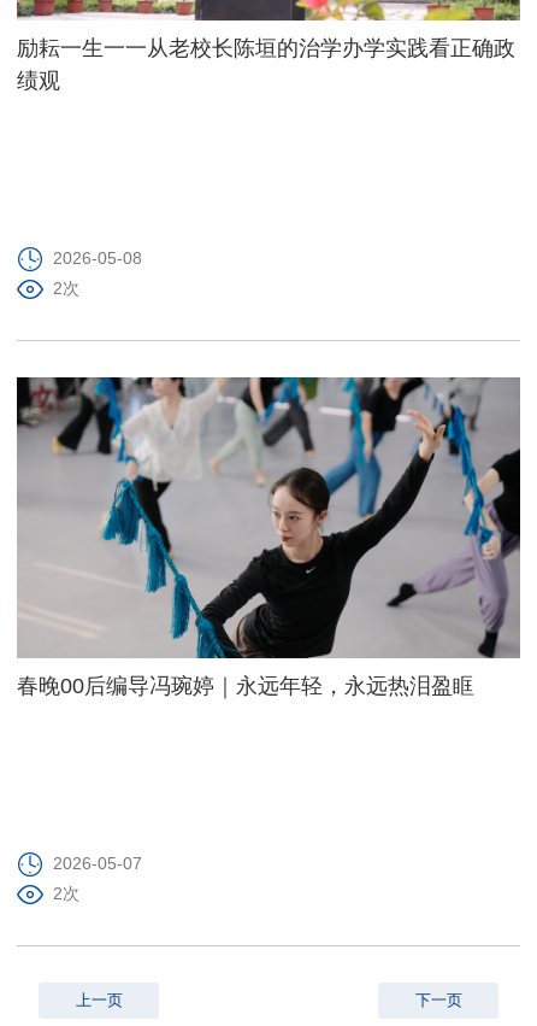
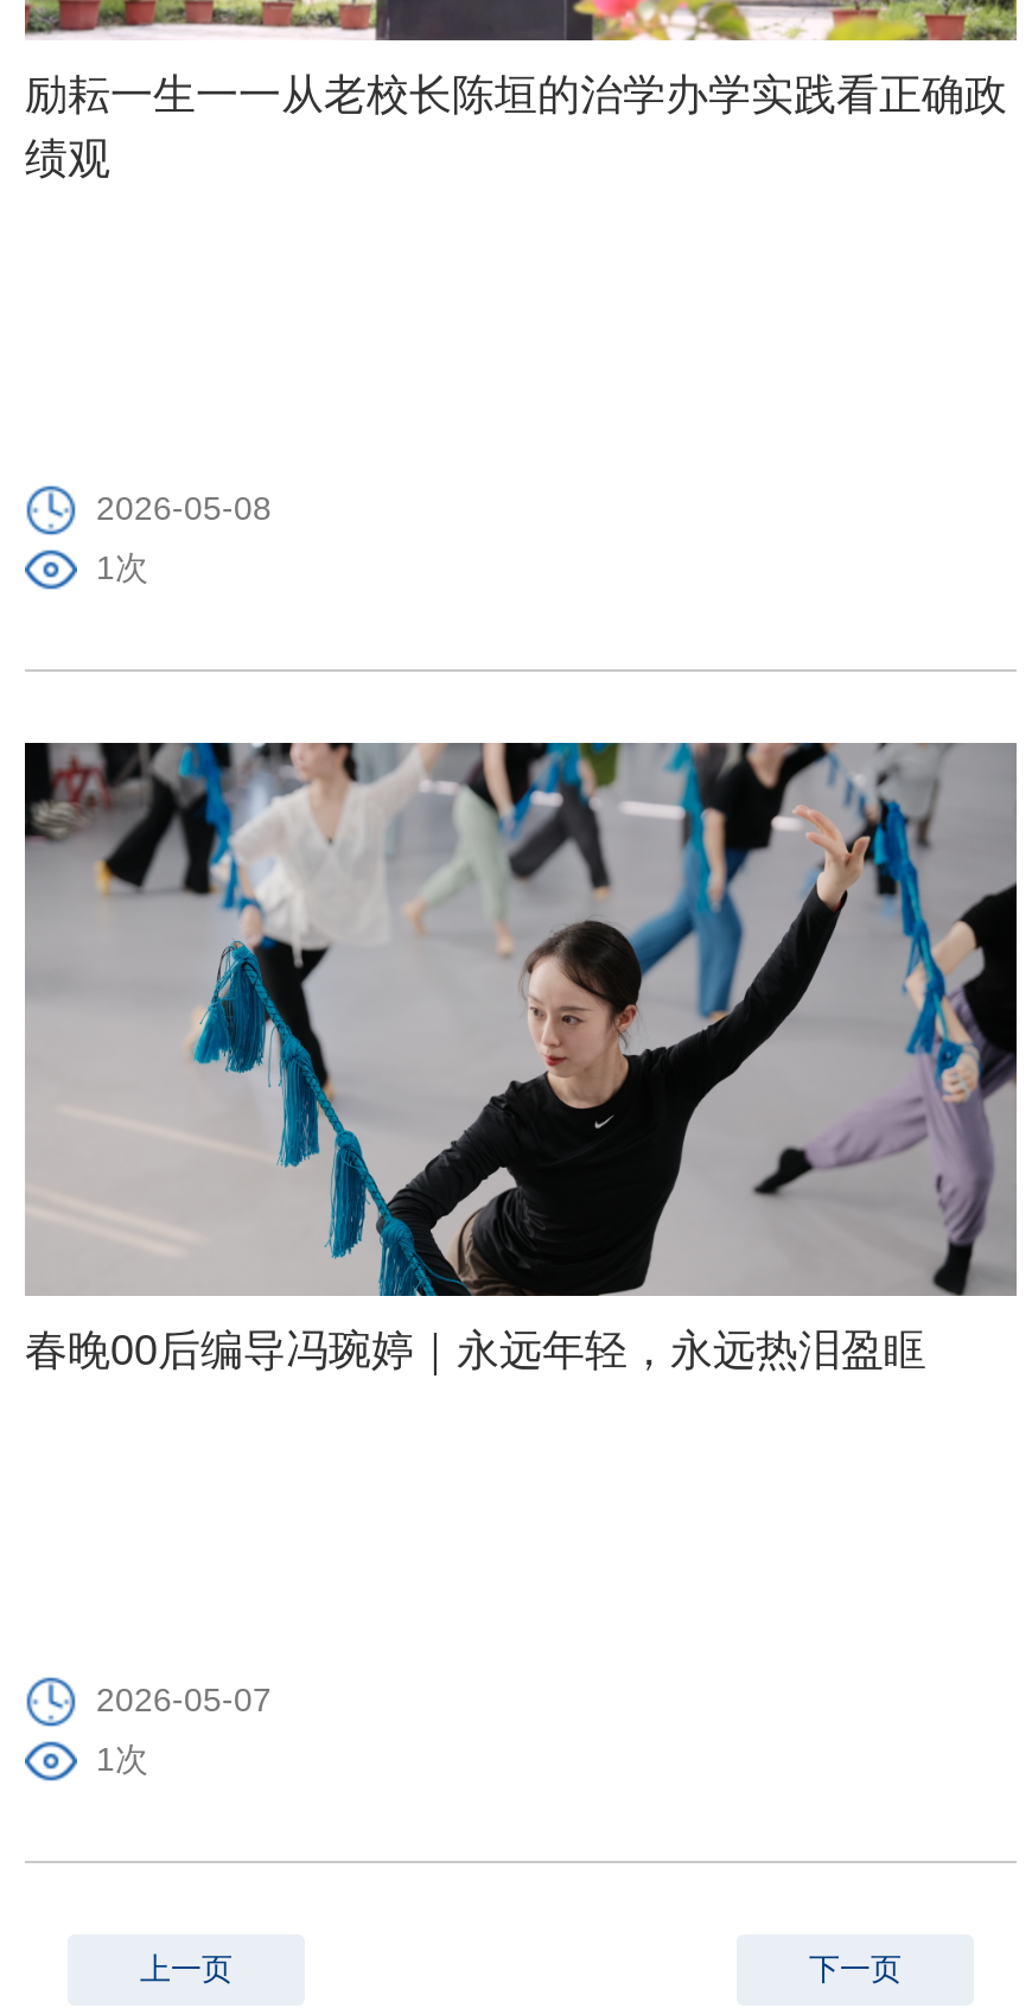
- 2次
+ 1次

- 2次
+ 1次
